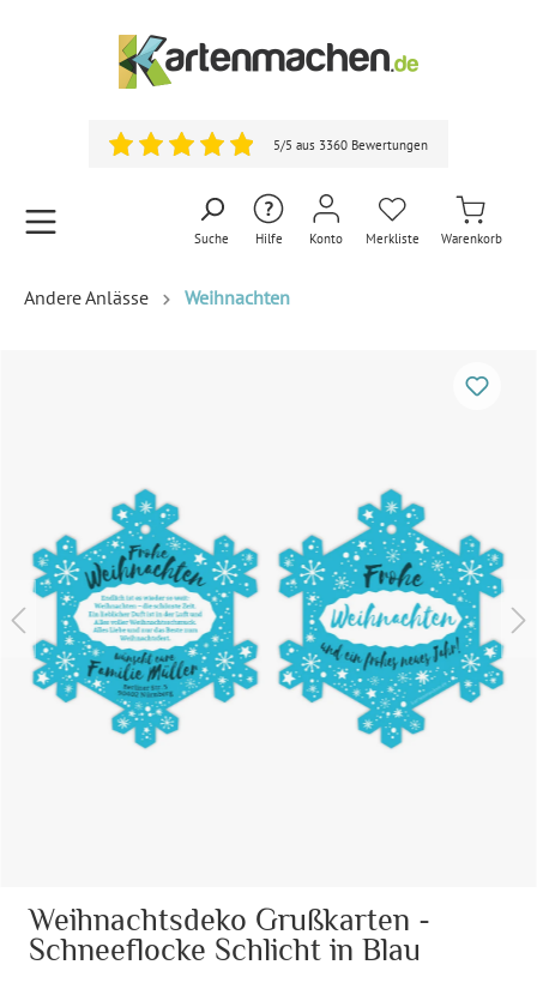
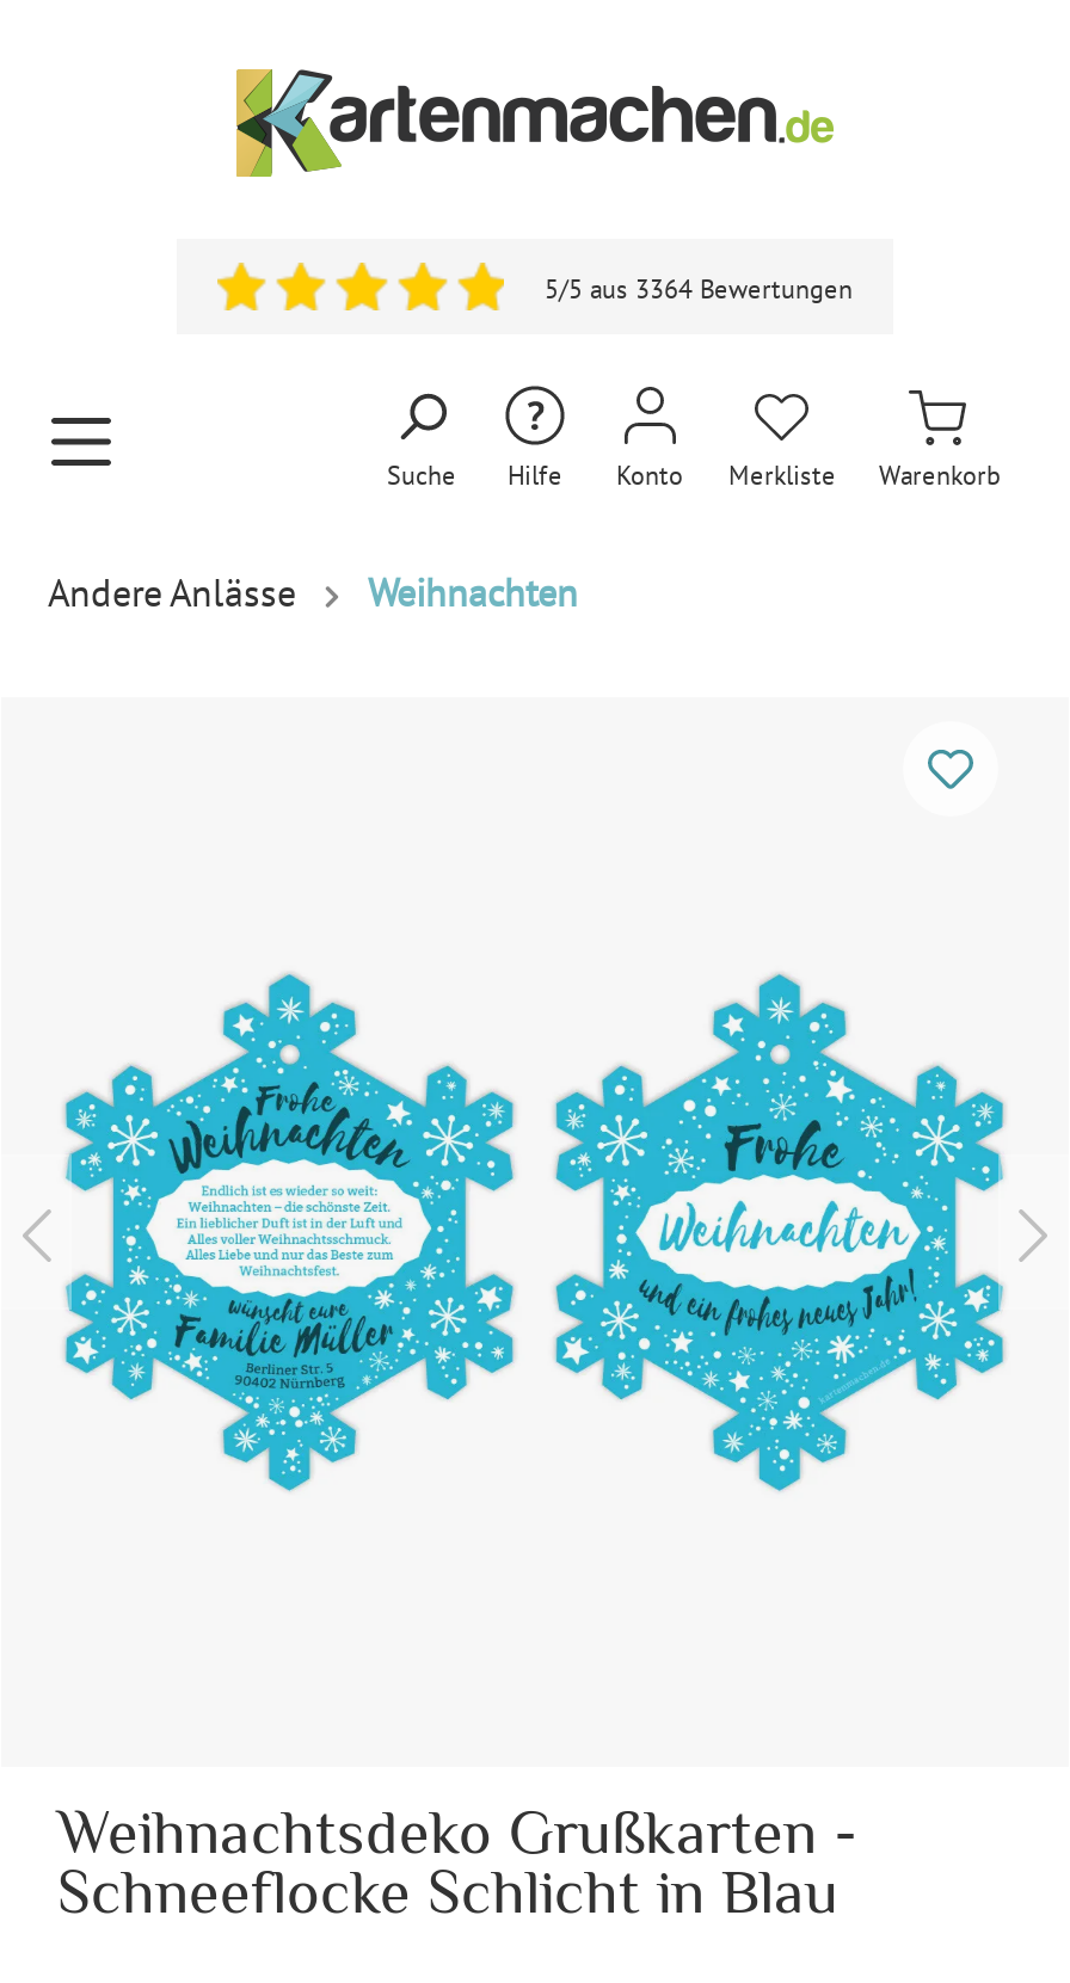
- 5/5 aus 3360 Bewertungen
+ 5/5 aus 3364 Bewertungen
